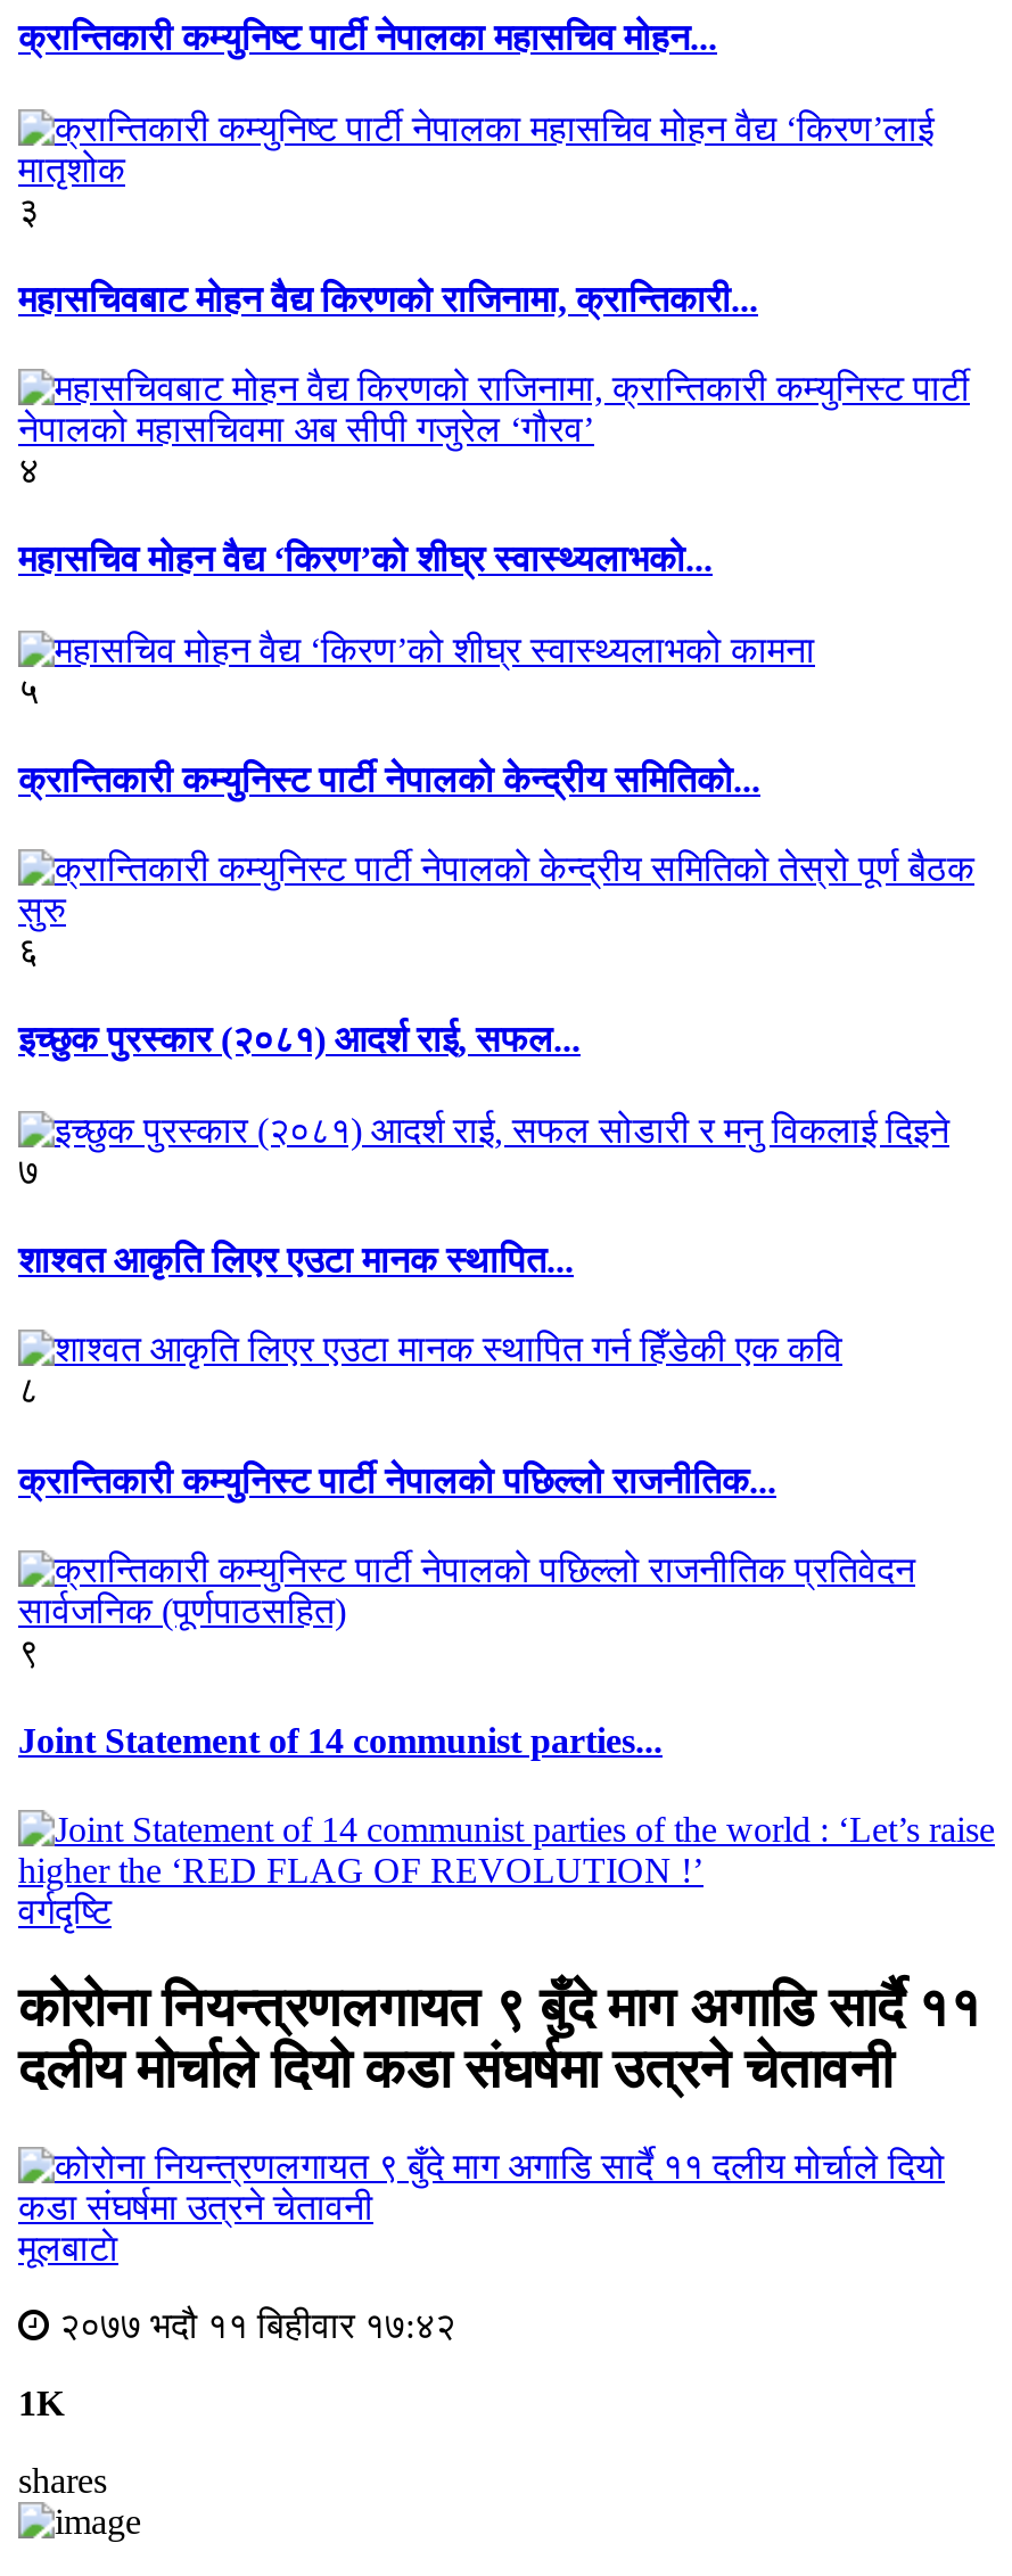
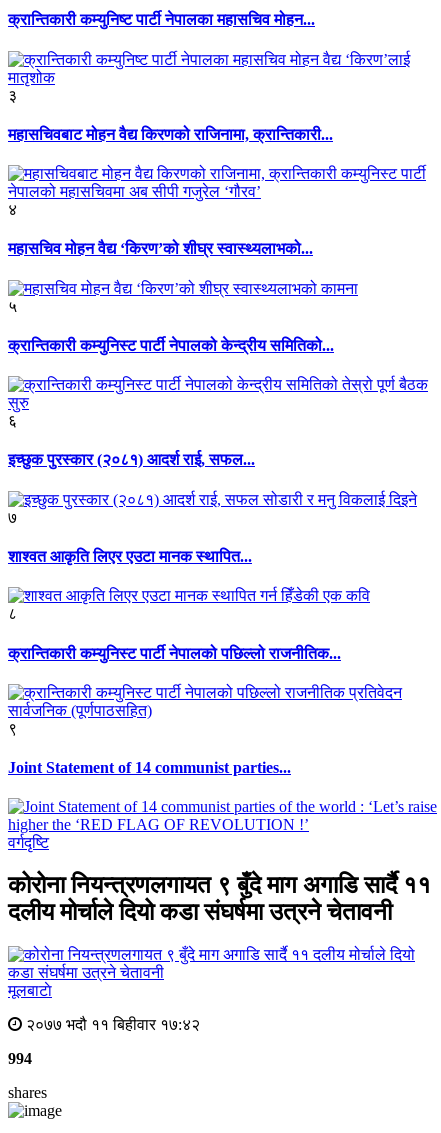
- 1K
+ 994
